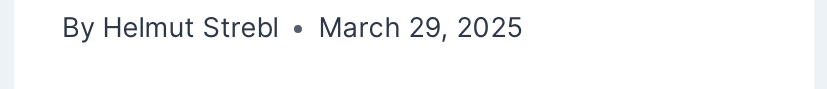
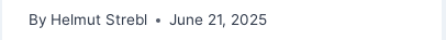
- By Helmut Strebl March 29, 2025
+ By Helmut Strebl June 21, 2025
